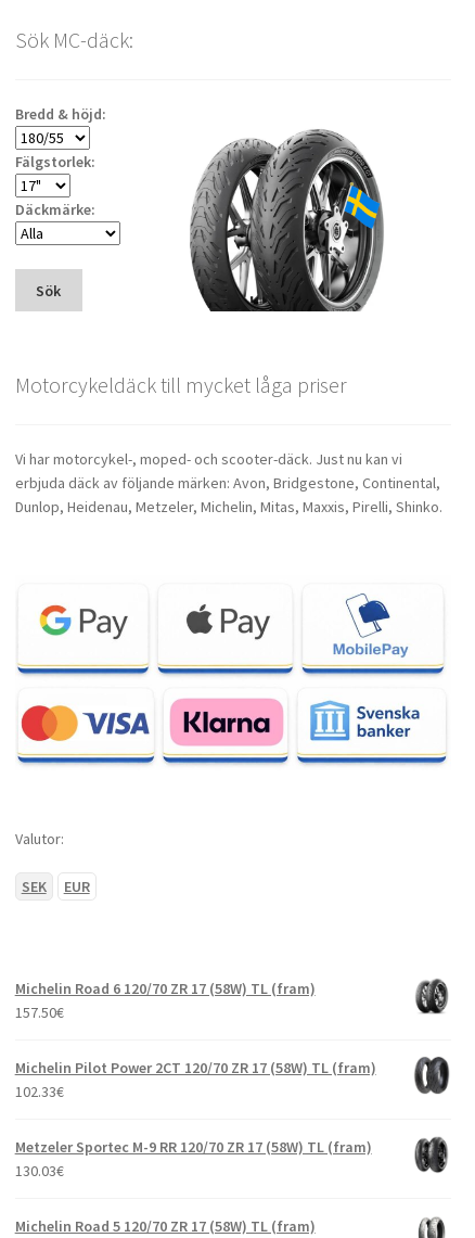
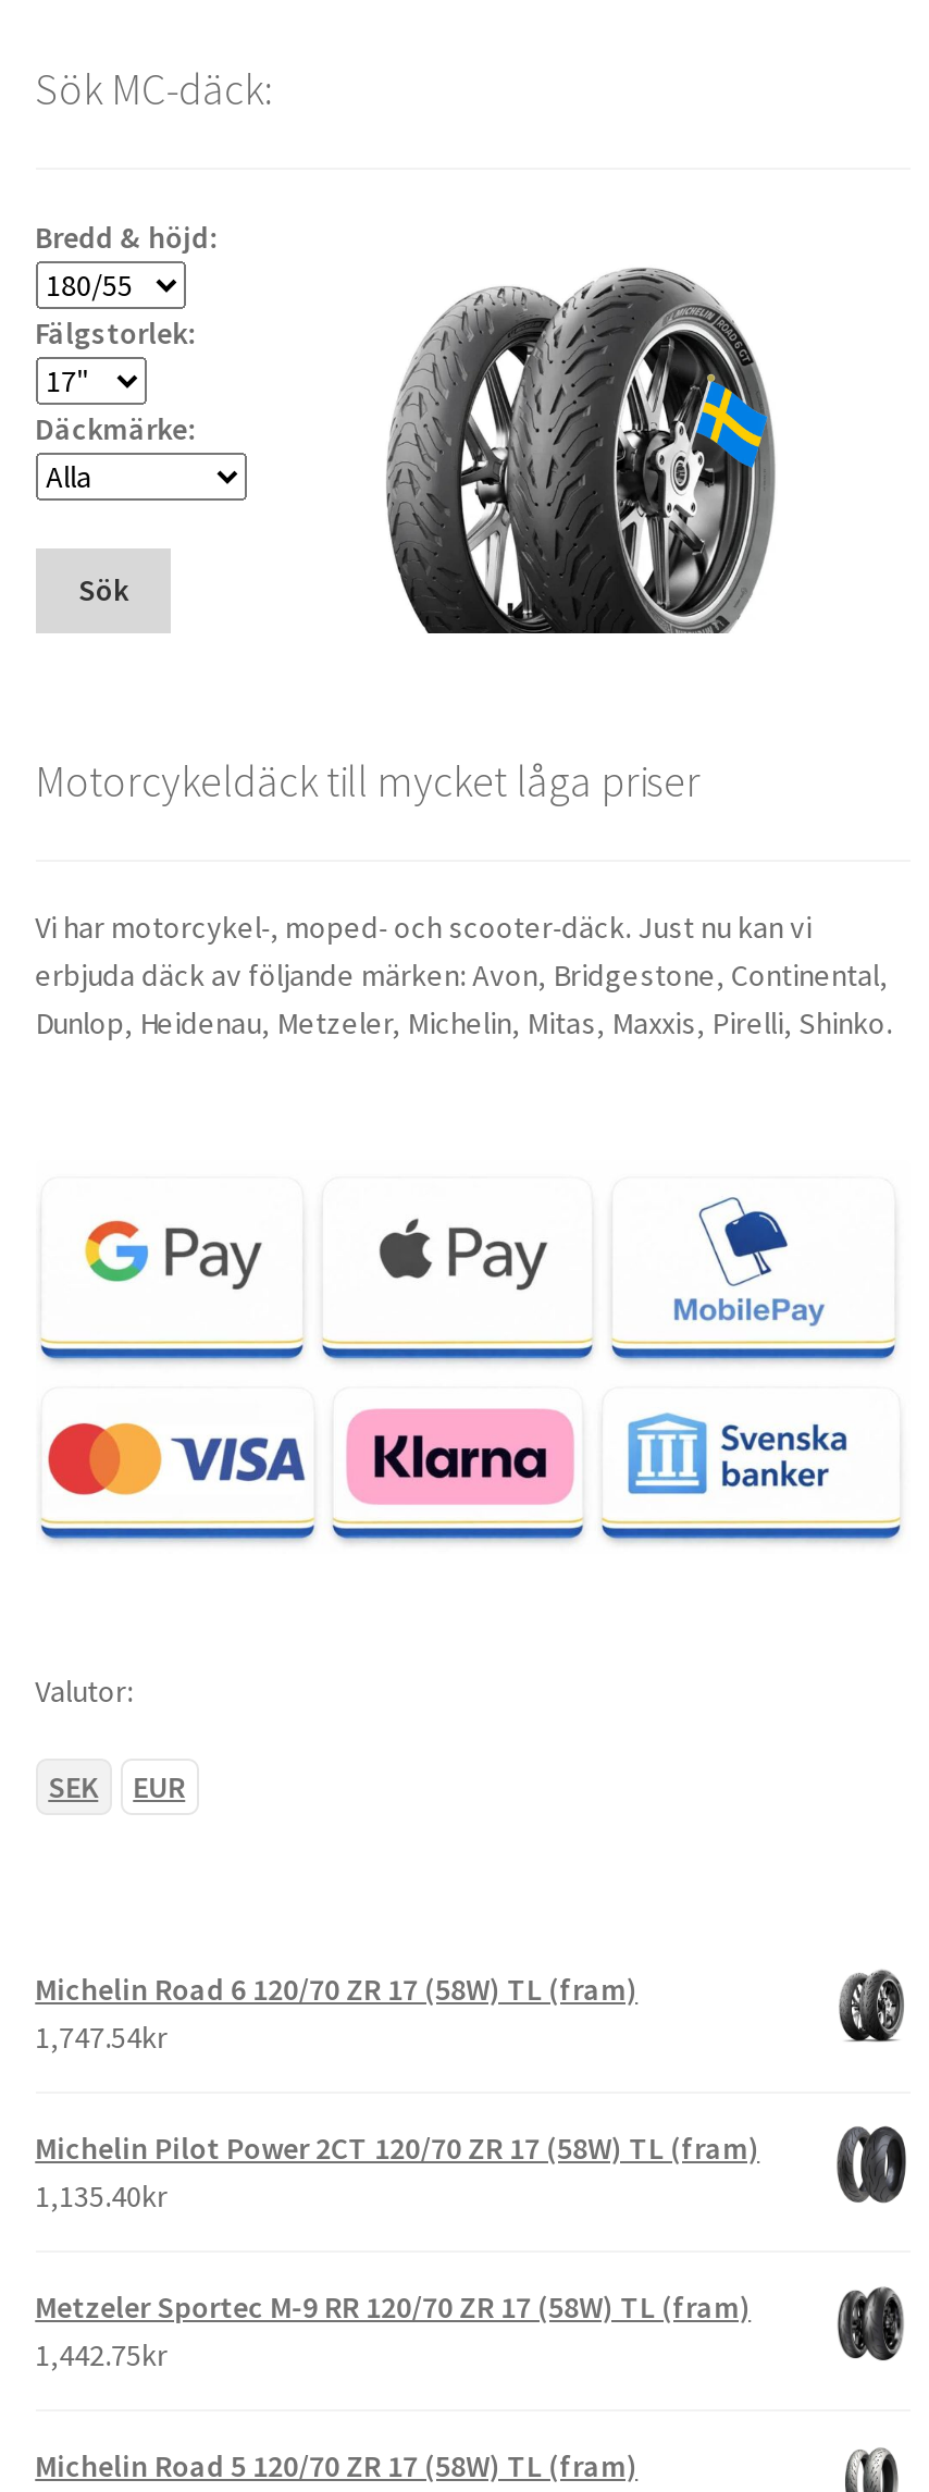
- 157.50€
+ 1,747.54kr

- 102.33€
+ 1,135.40kr

- 130.03€
+ 1,442.75kr
